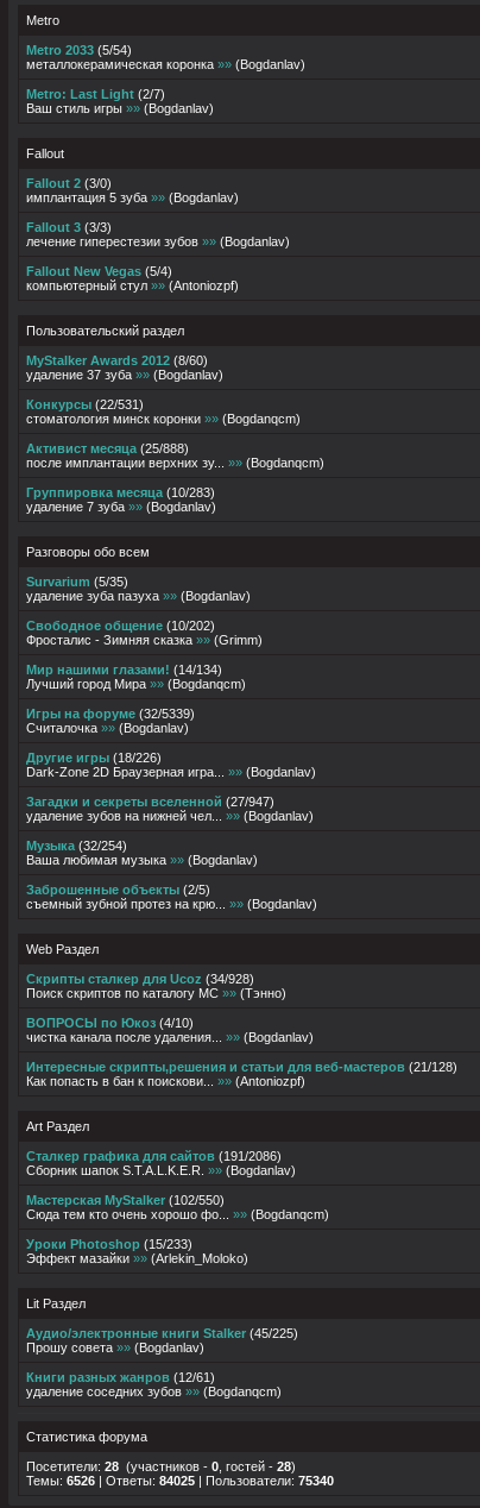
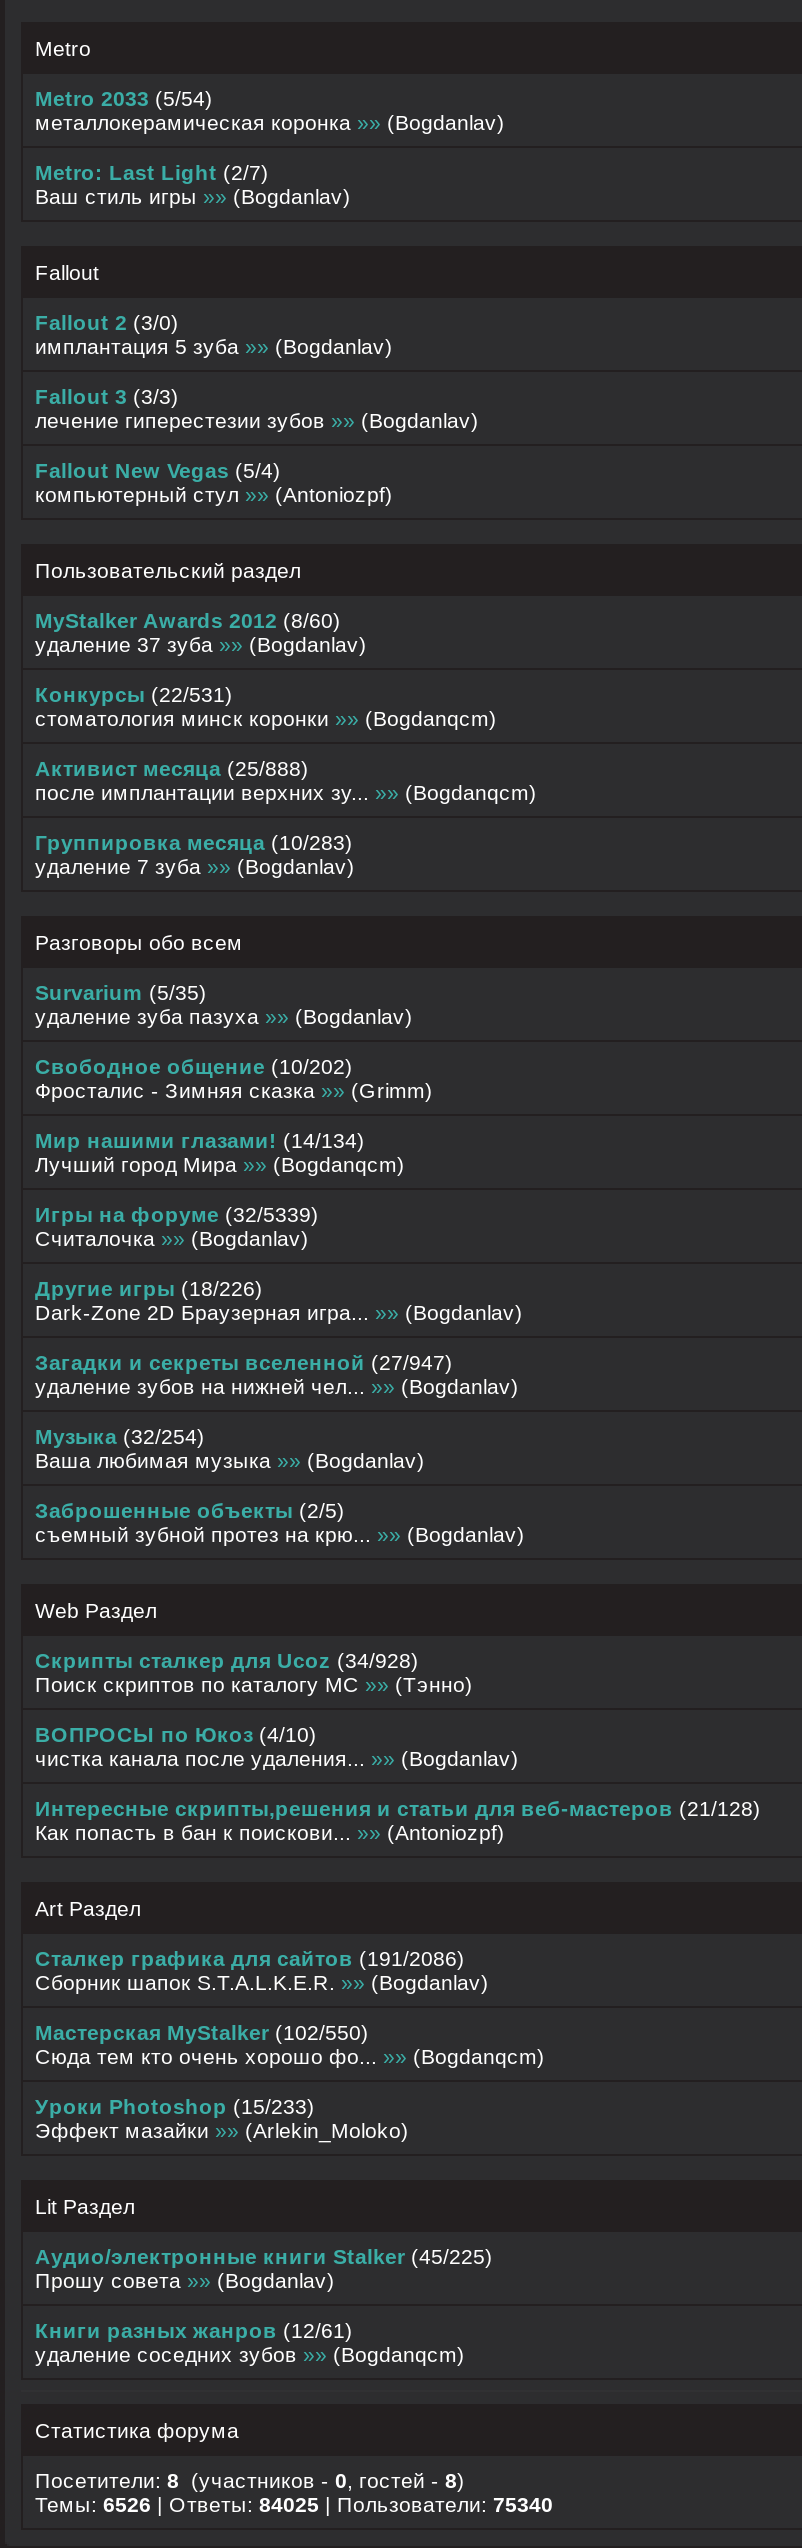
- Посетители: 28 (участников - 0, гостей - 28)
+ Посетители: 8 (участников - 0, гостей - 8)
